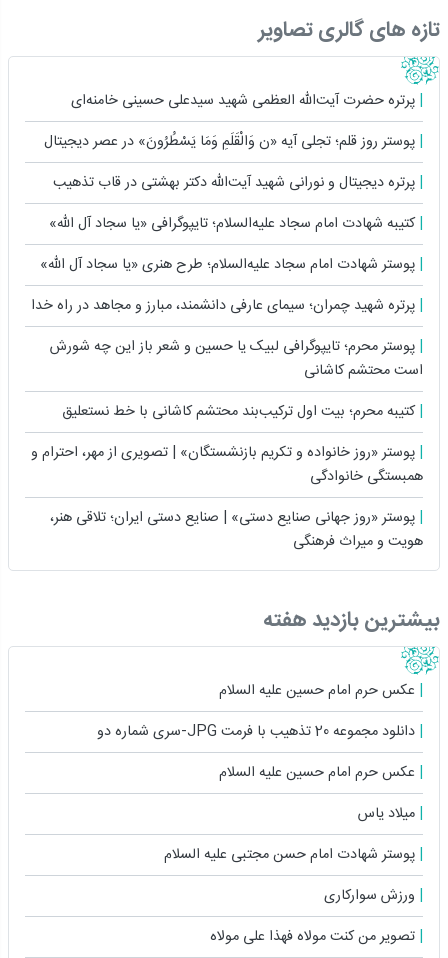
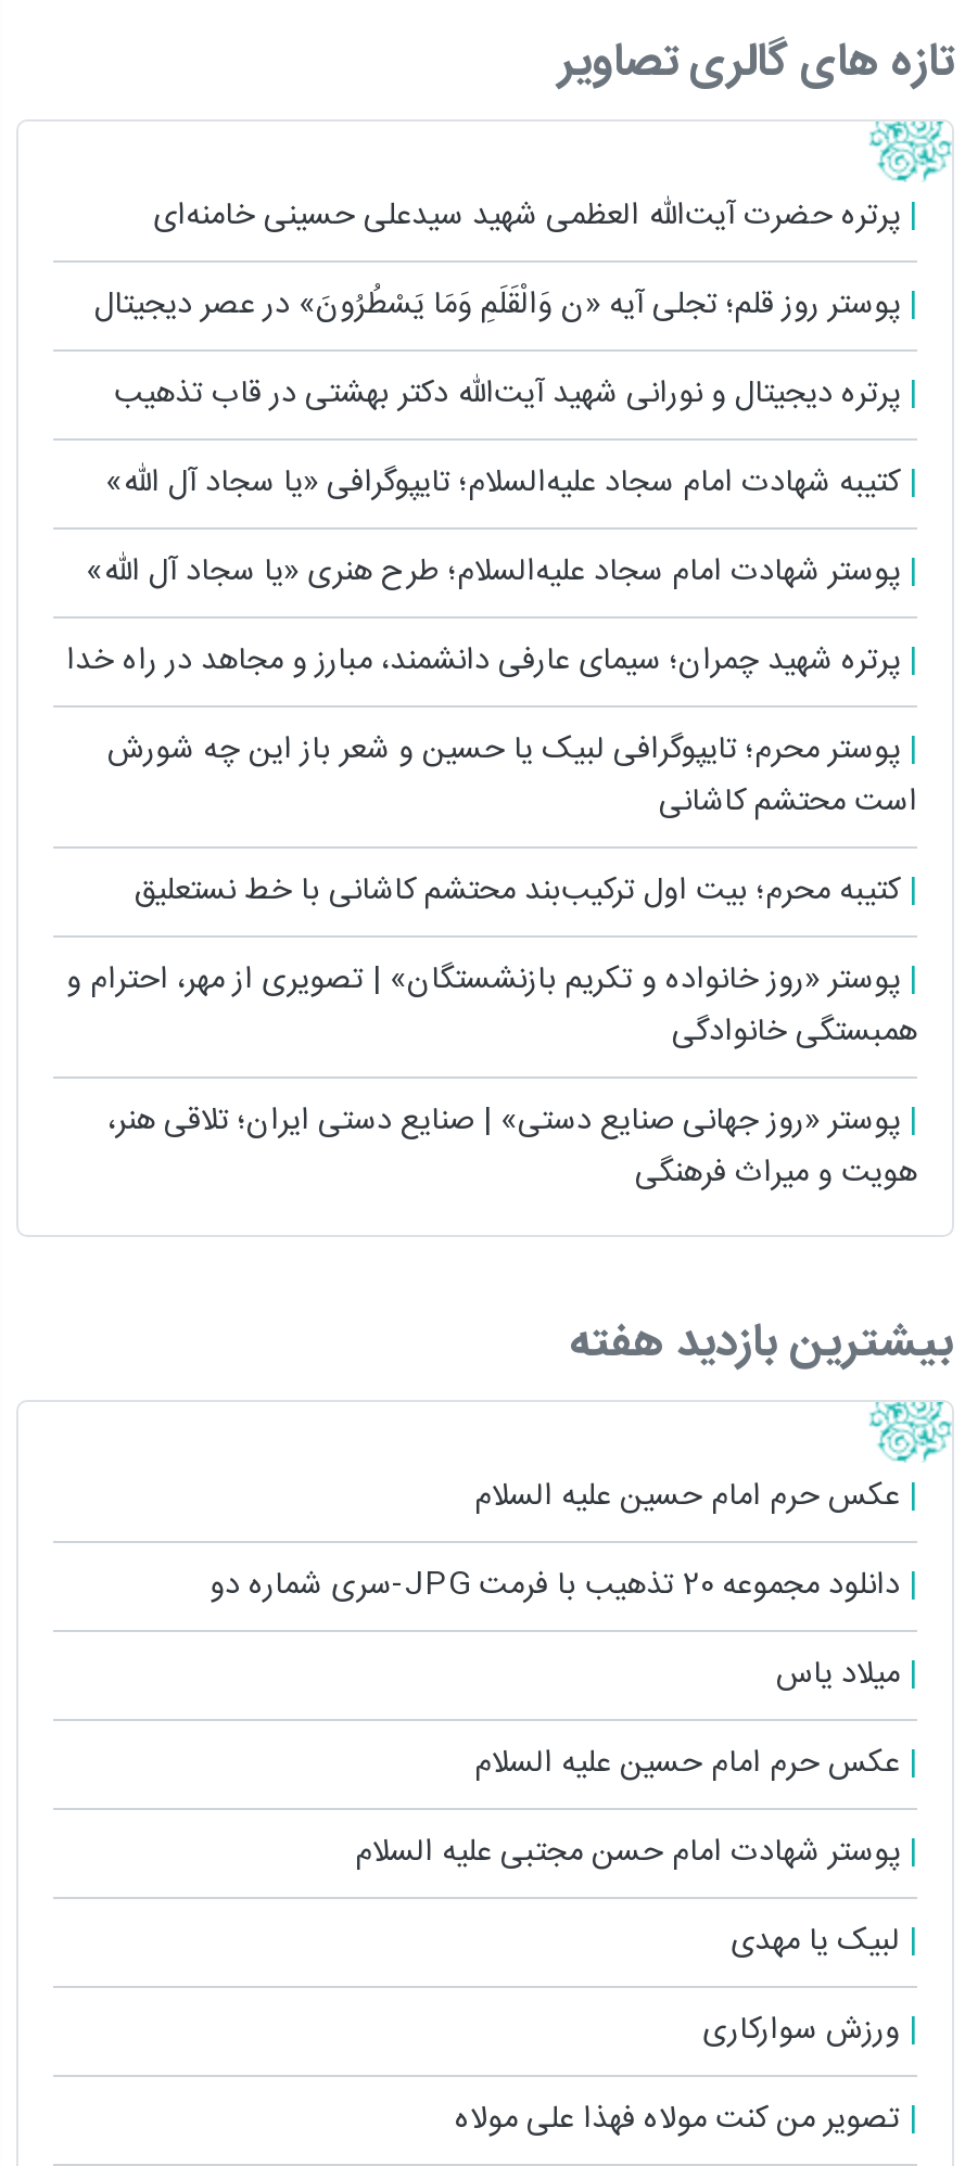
moved up: میلاد یاس

+ لبیک یا مهدی
